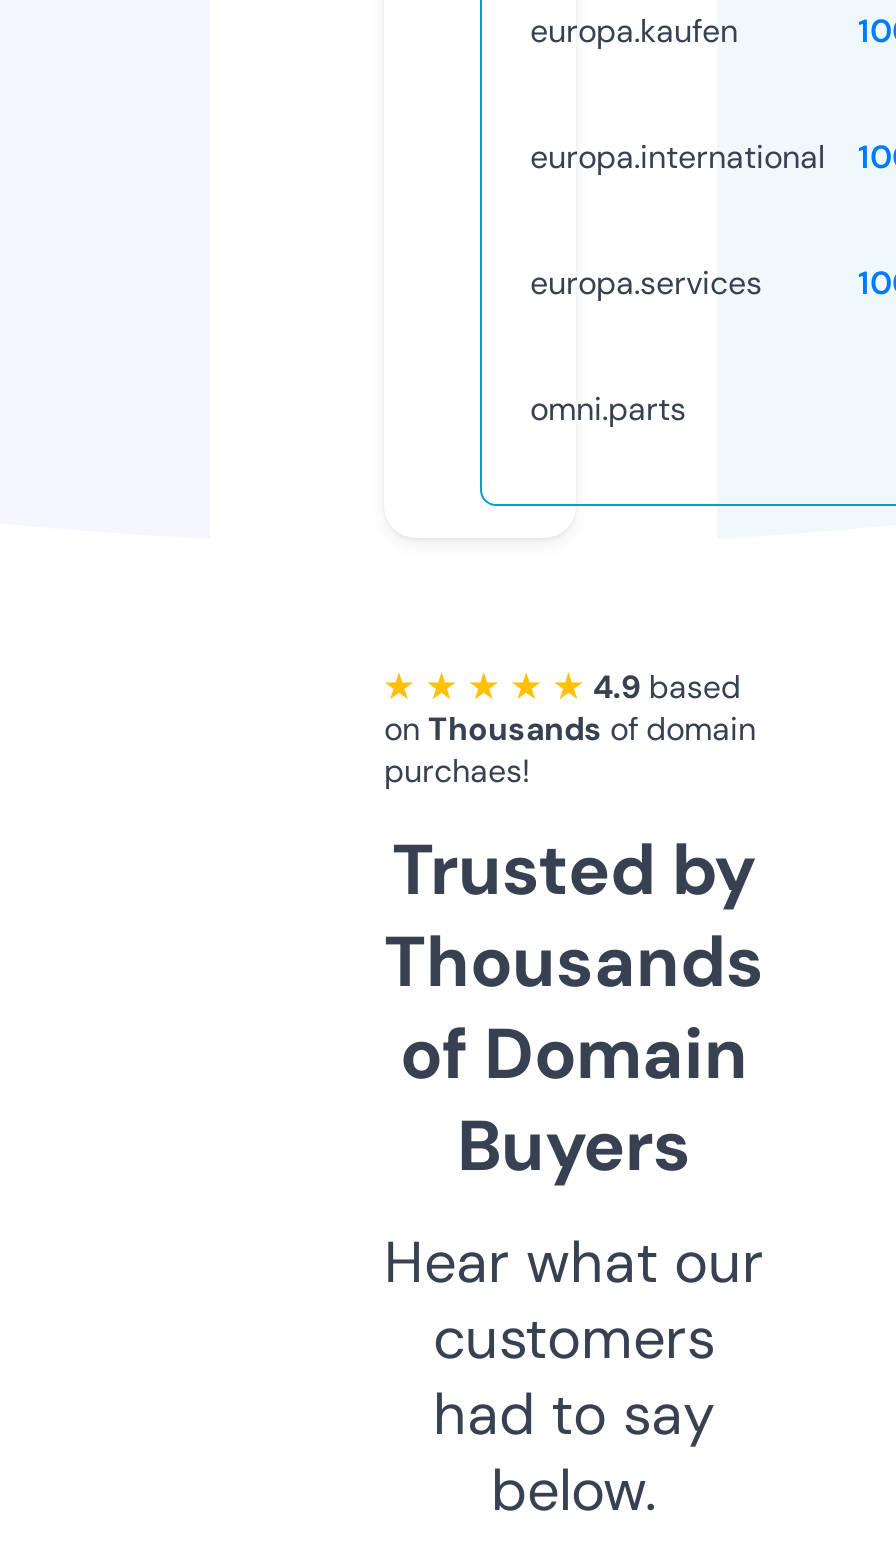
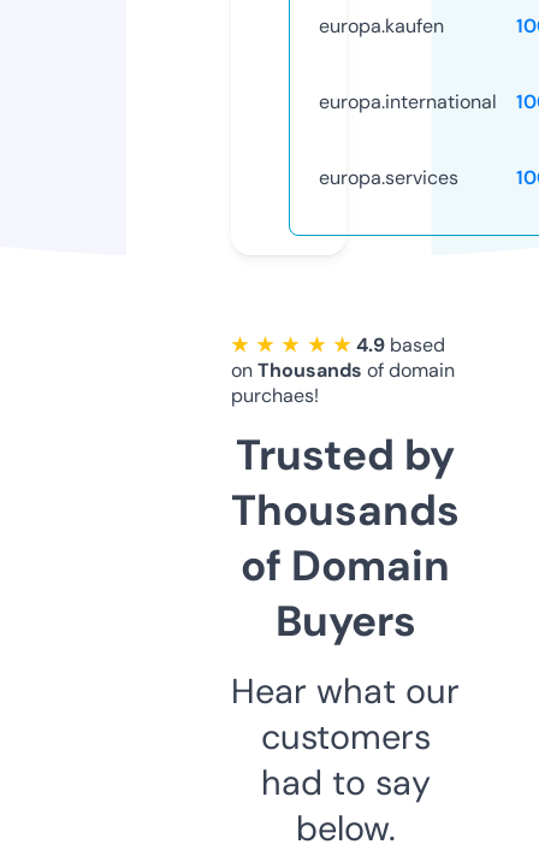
- omni.parts
